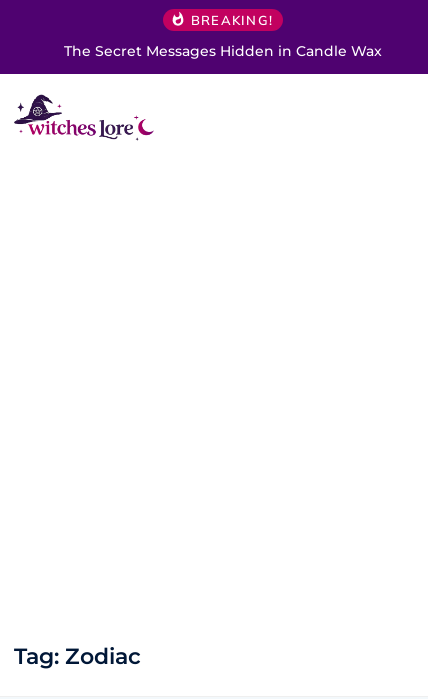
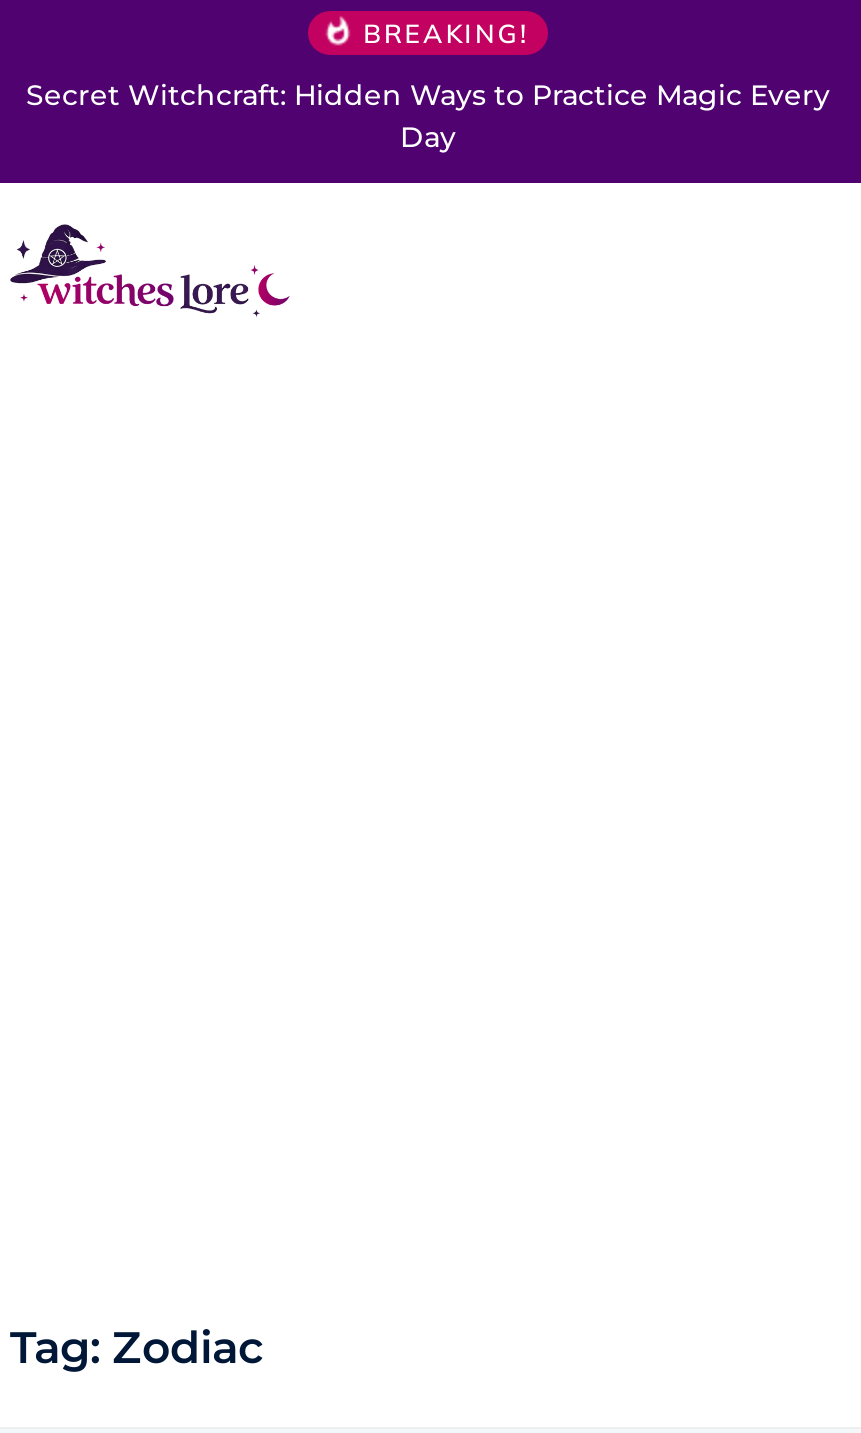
- The Secret Messages Hidden in Candle Wax
+ Secret Witchcraft: Hidden Ways to Practice Magic Every
+ Day
